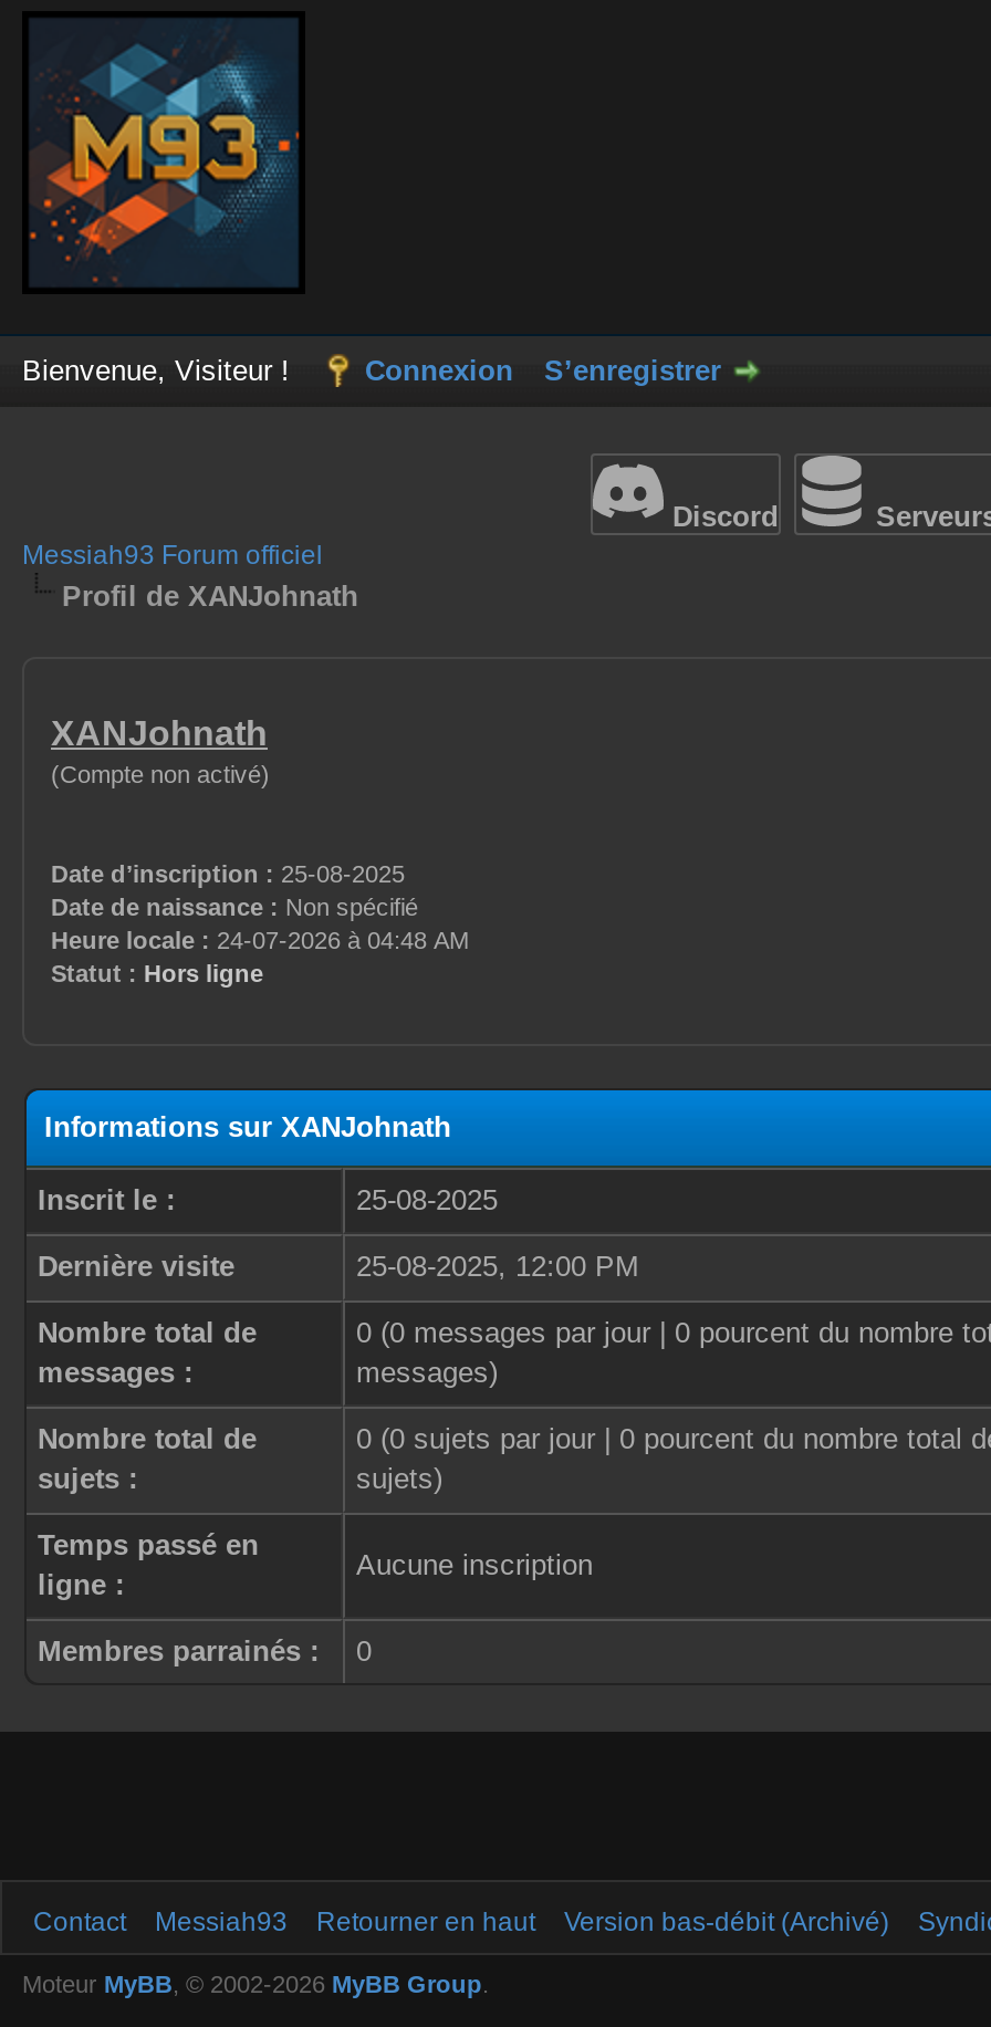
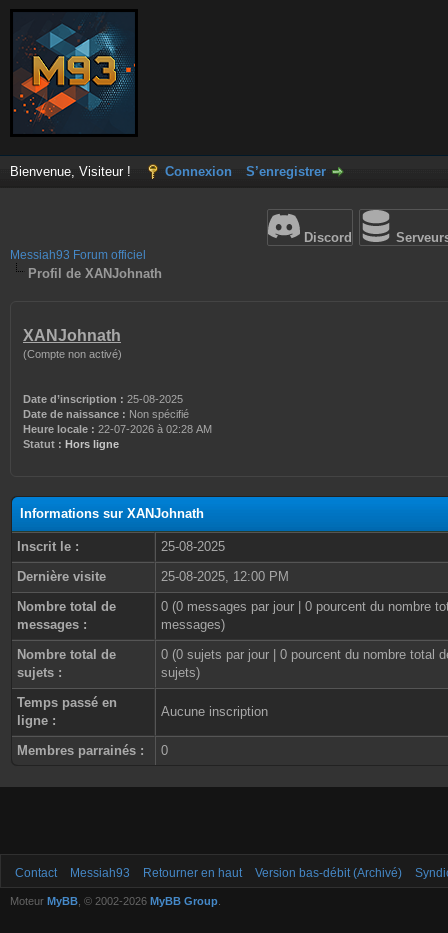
- Heure locale : 24-07-2026 à 04:48 AM
+ Heure locale : 22-07-2026 à 02:28 AM
